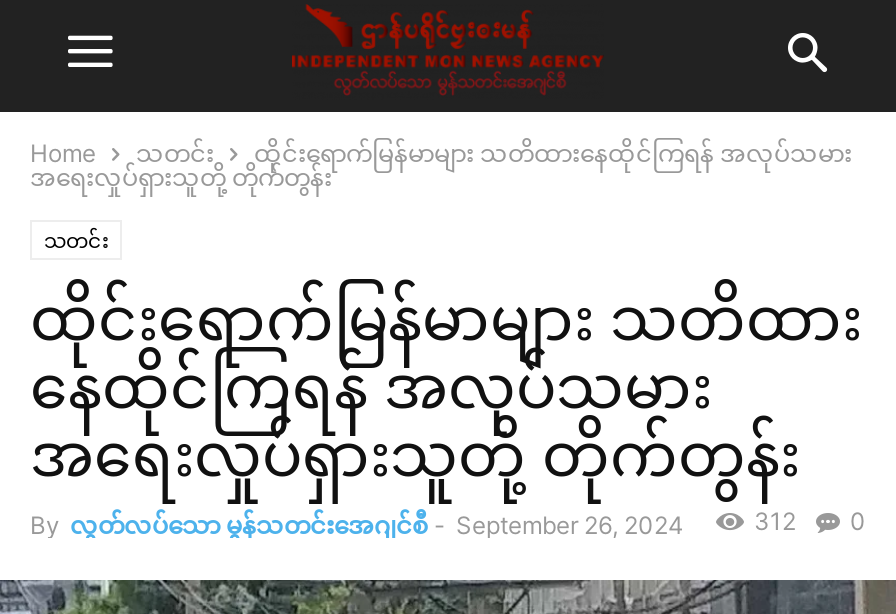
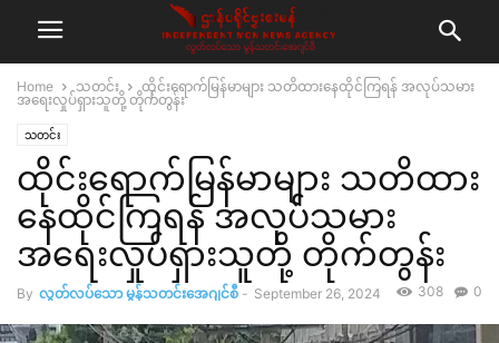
- 312 0
+ 308 0
